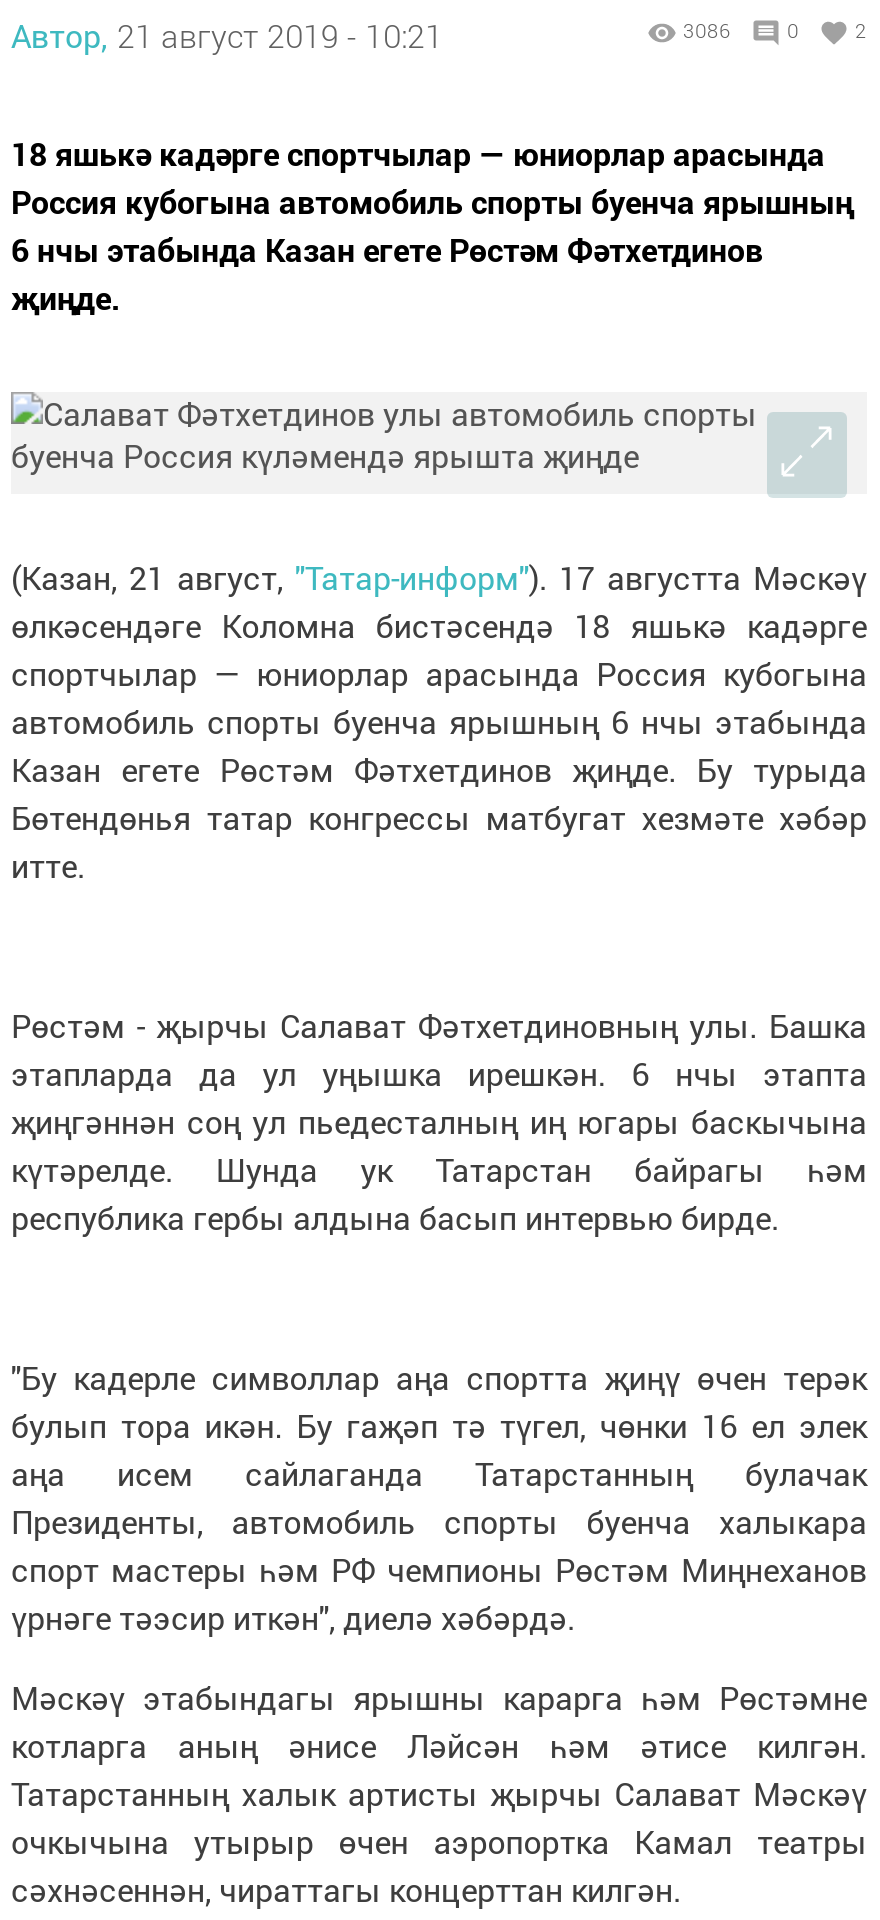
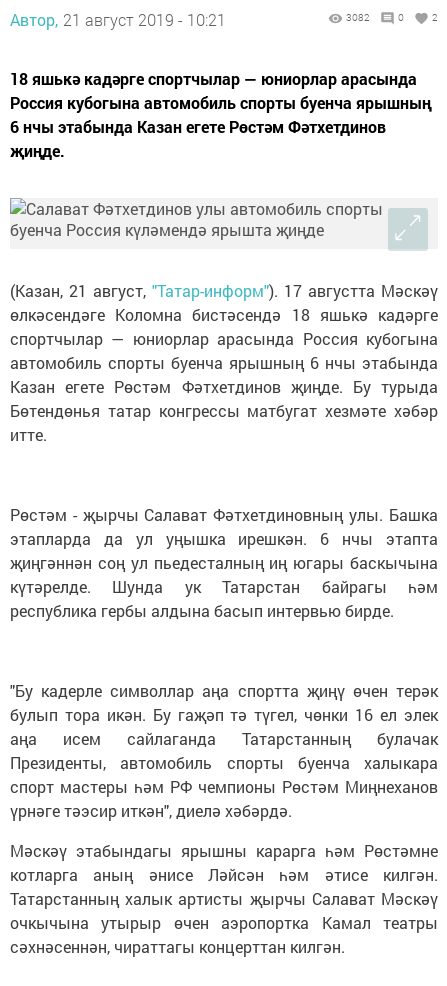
- 3086
+ 3082
